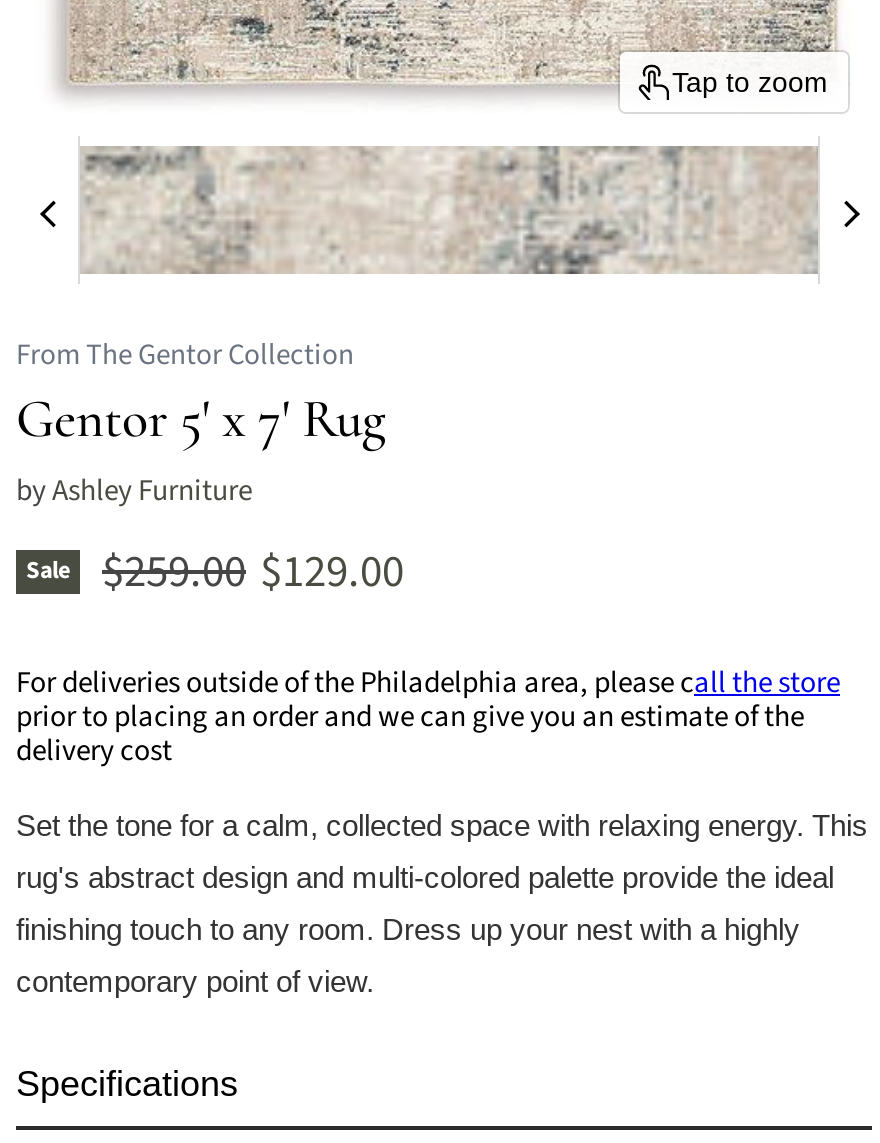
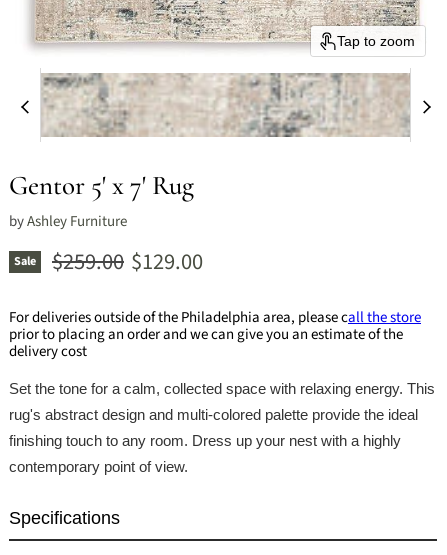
- From The Gentor Collection
